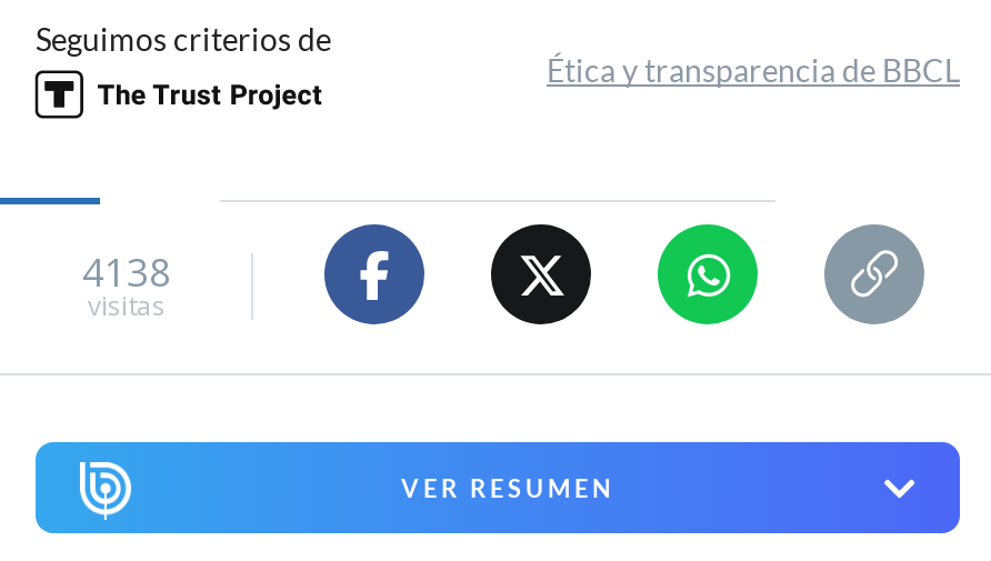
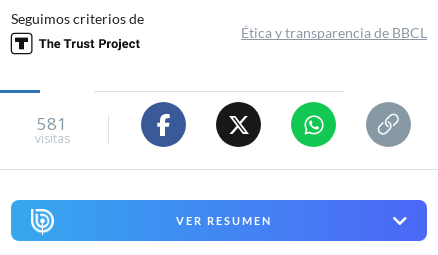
- 4138
+ 581
